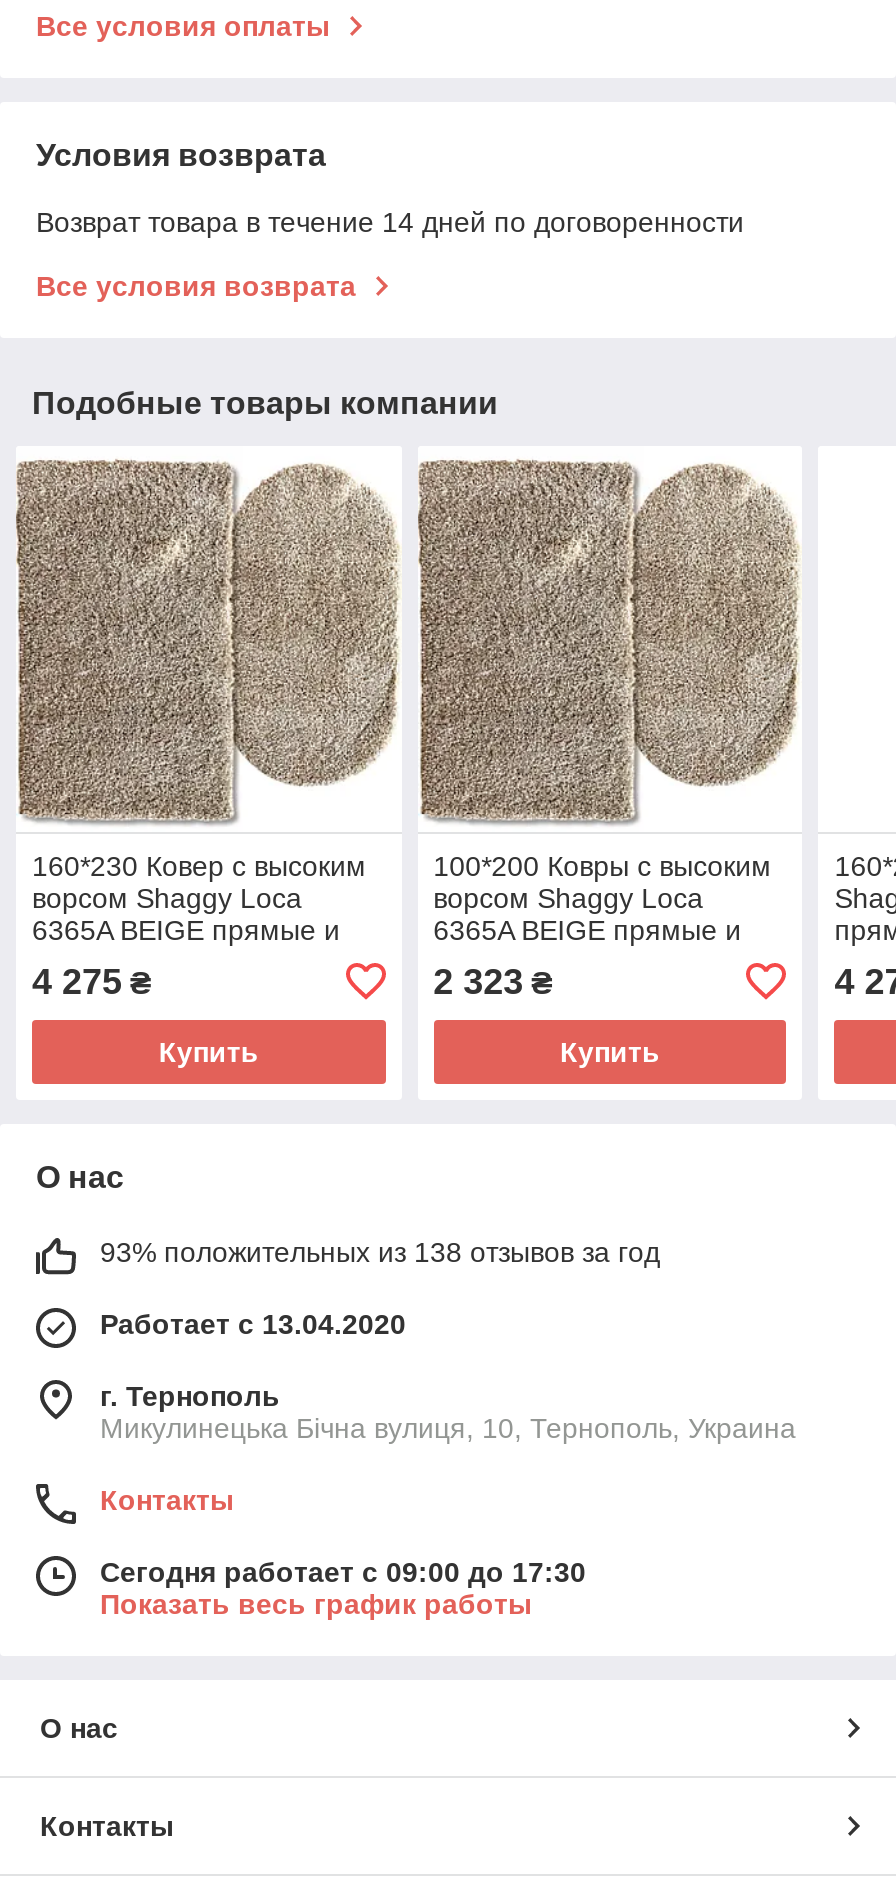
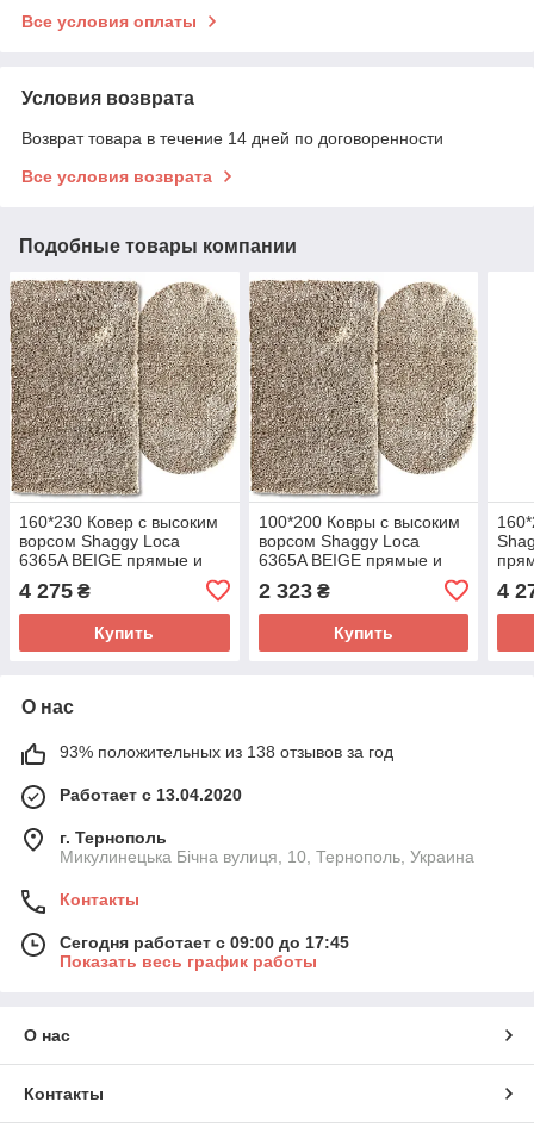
- Сегодня работает с 09:00 до 17:30
+ Сегодня работает с 09:00 до 17:45
